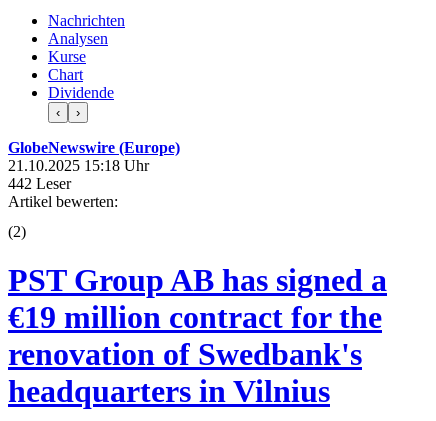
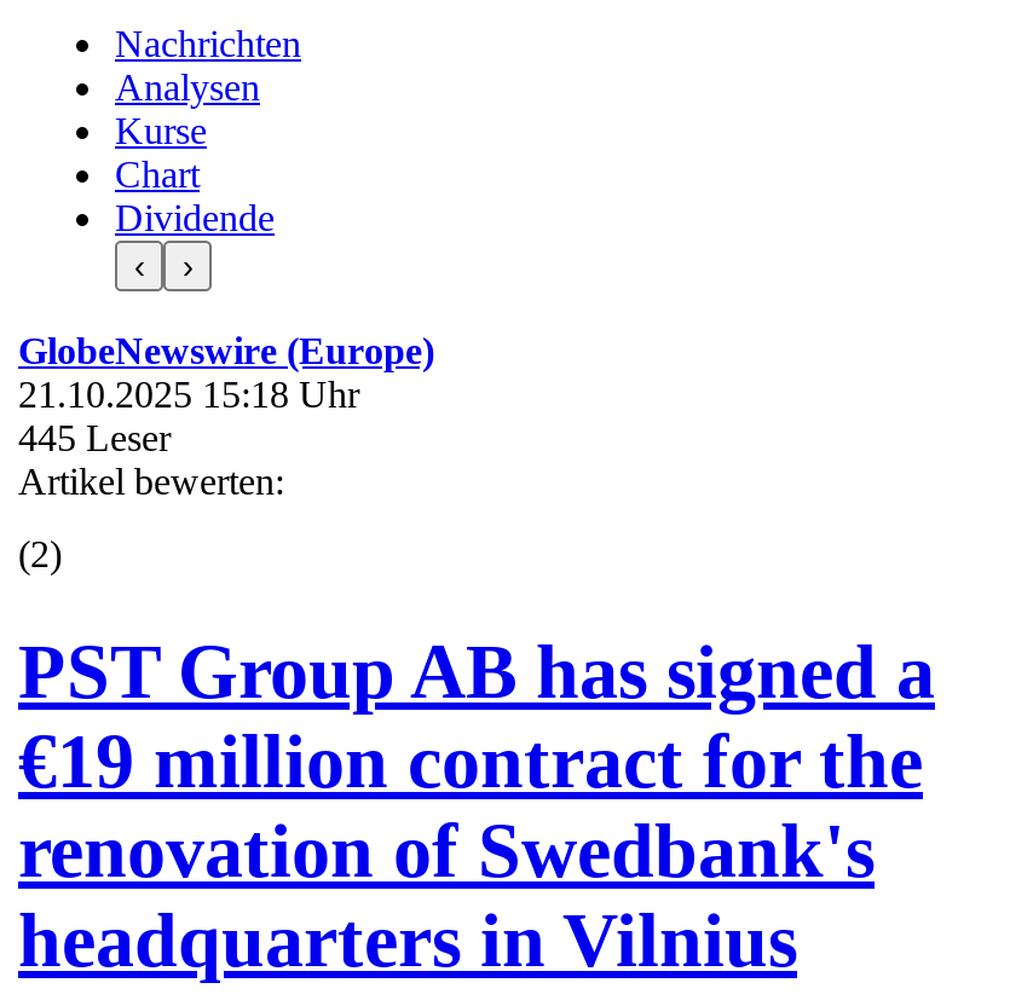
- 442 Leser
+ 445 Leser
